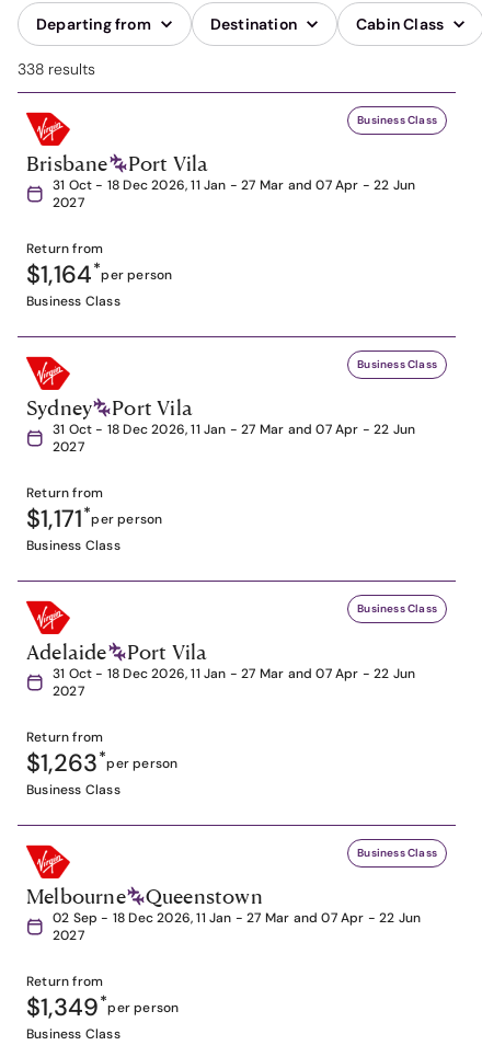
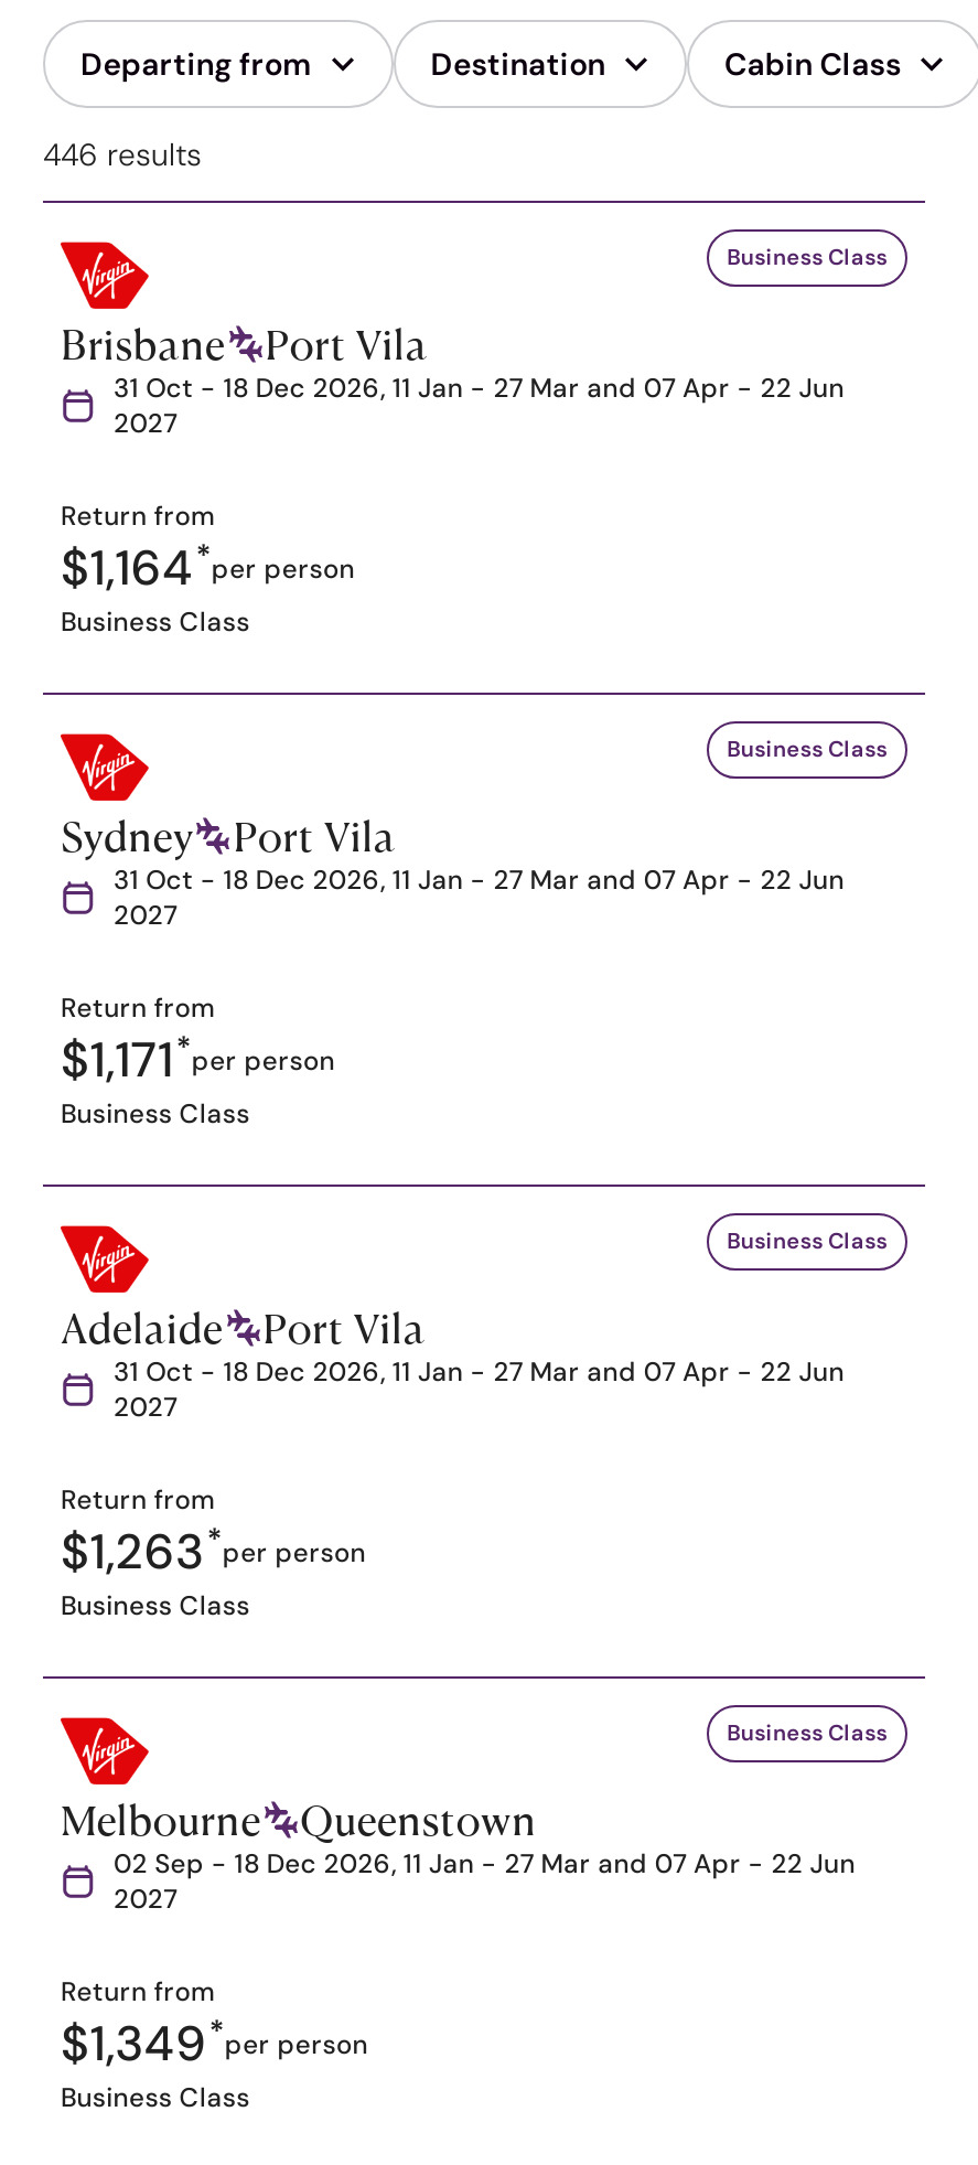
- 338 results
+ 446 results
